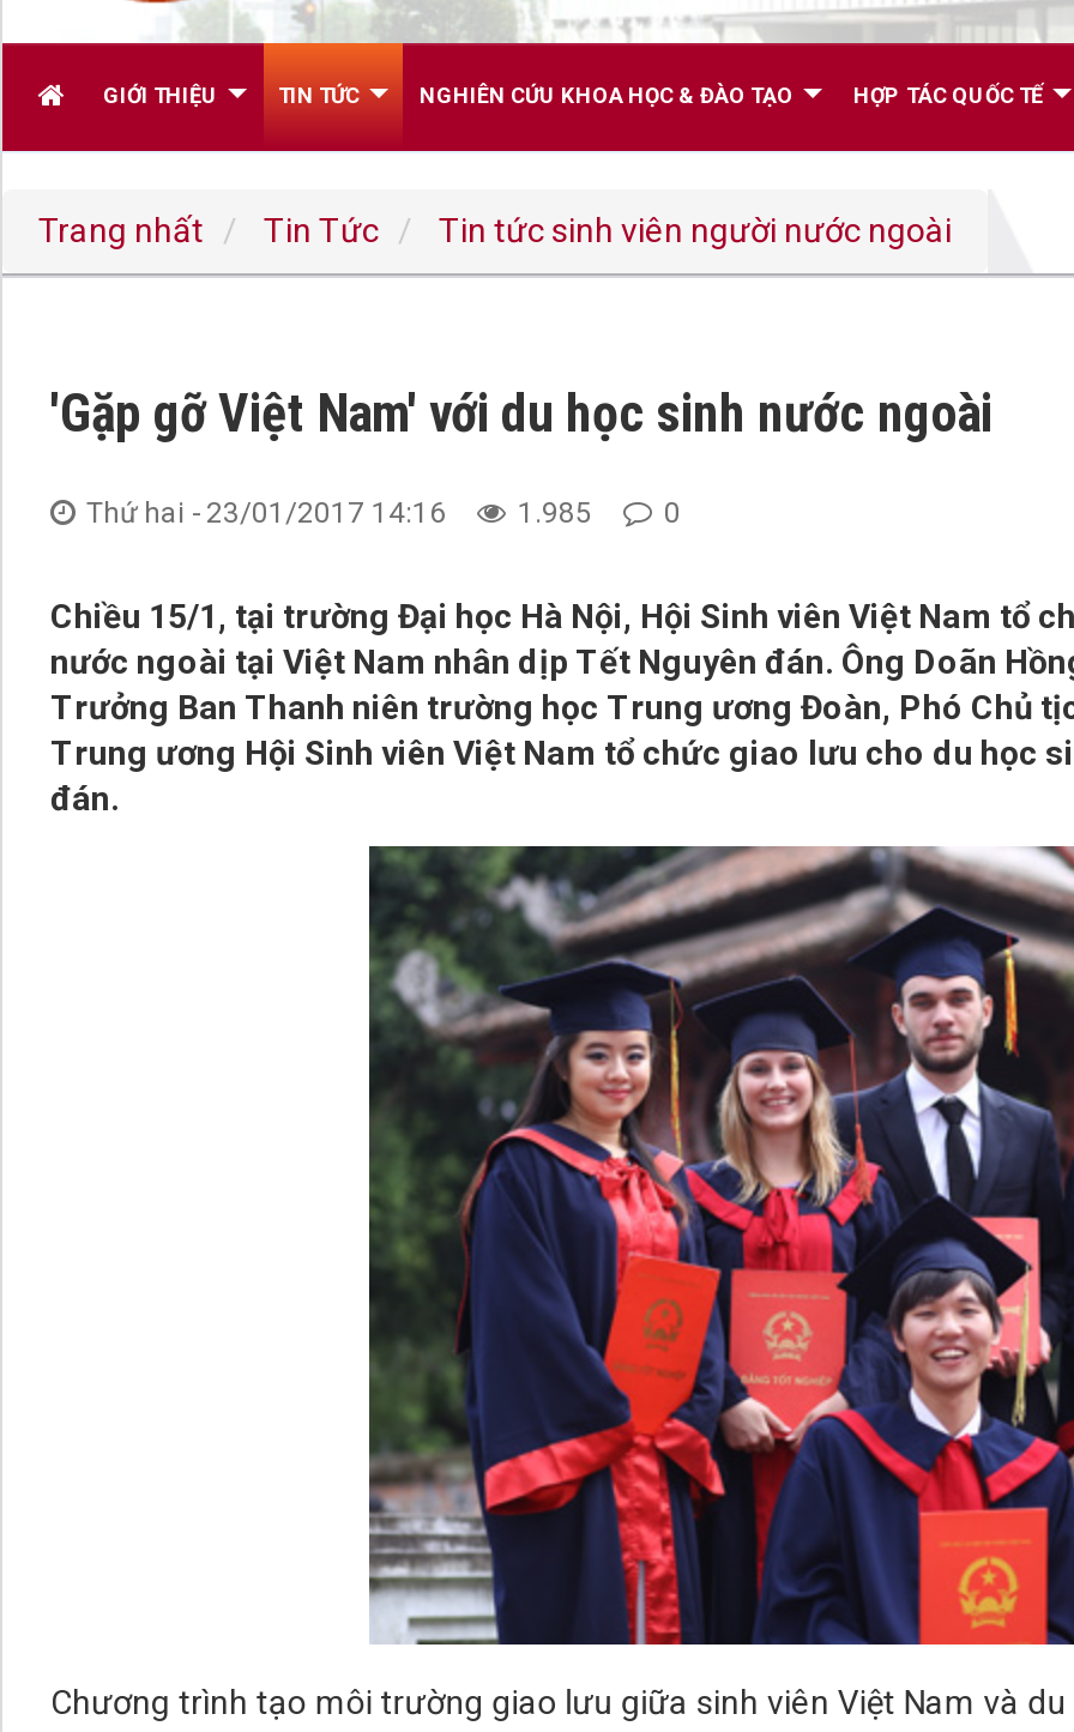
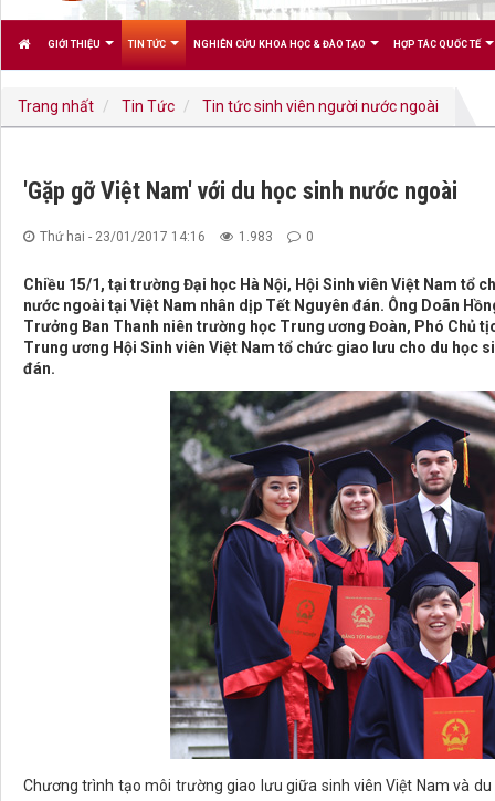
- 1.985
+ 1.983
